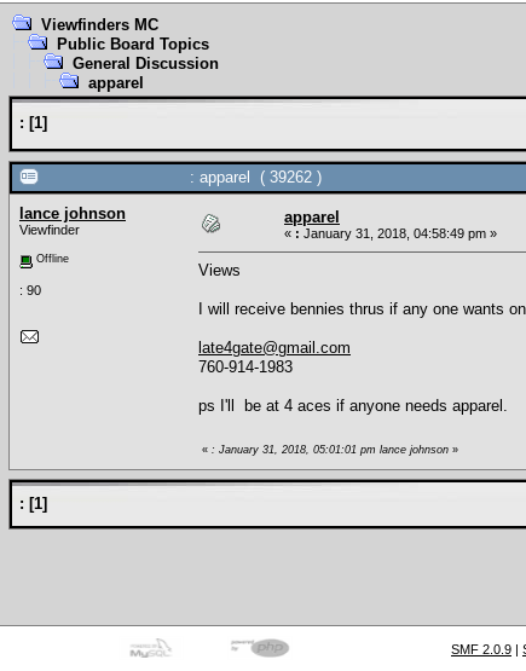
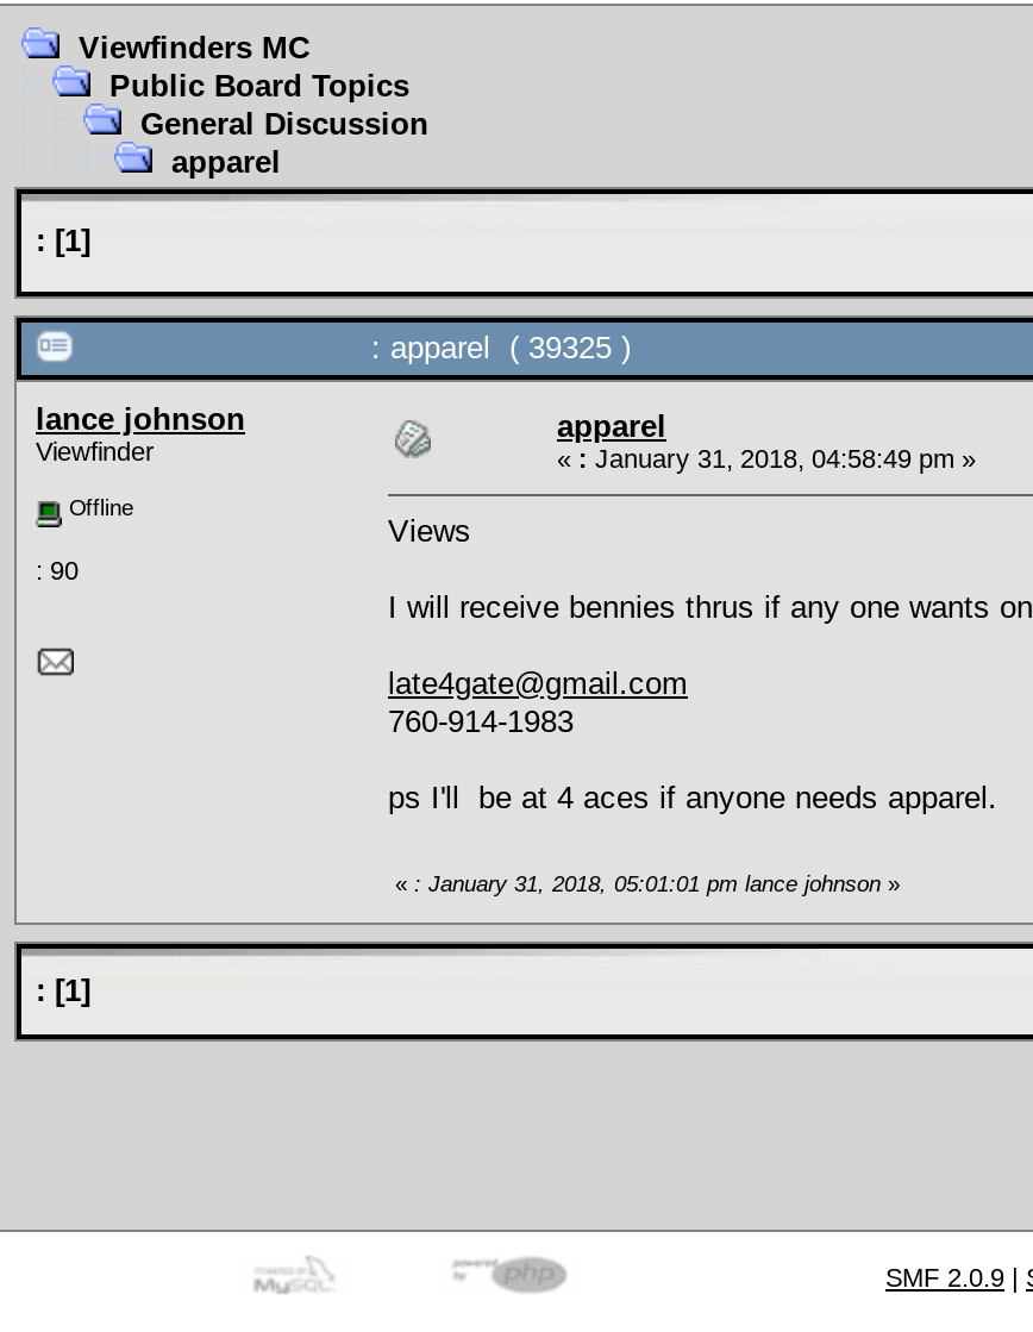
- : apparel ( 39262 )
+ : apparel ( 39325 )
